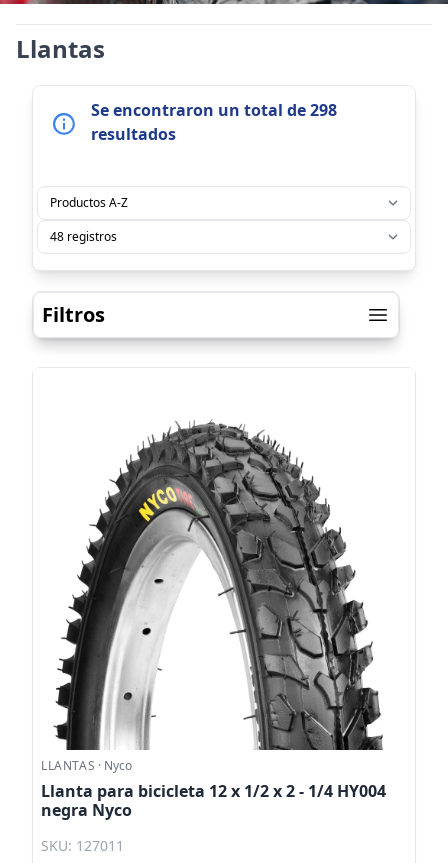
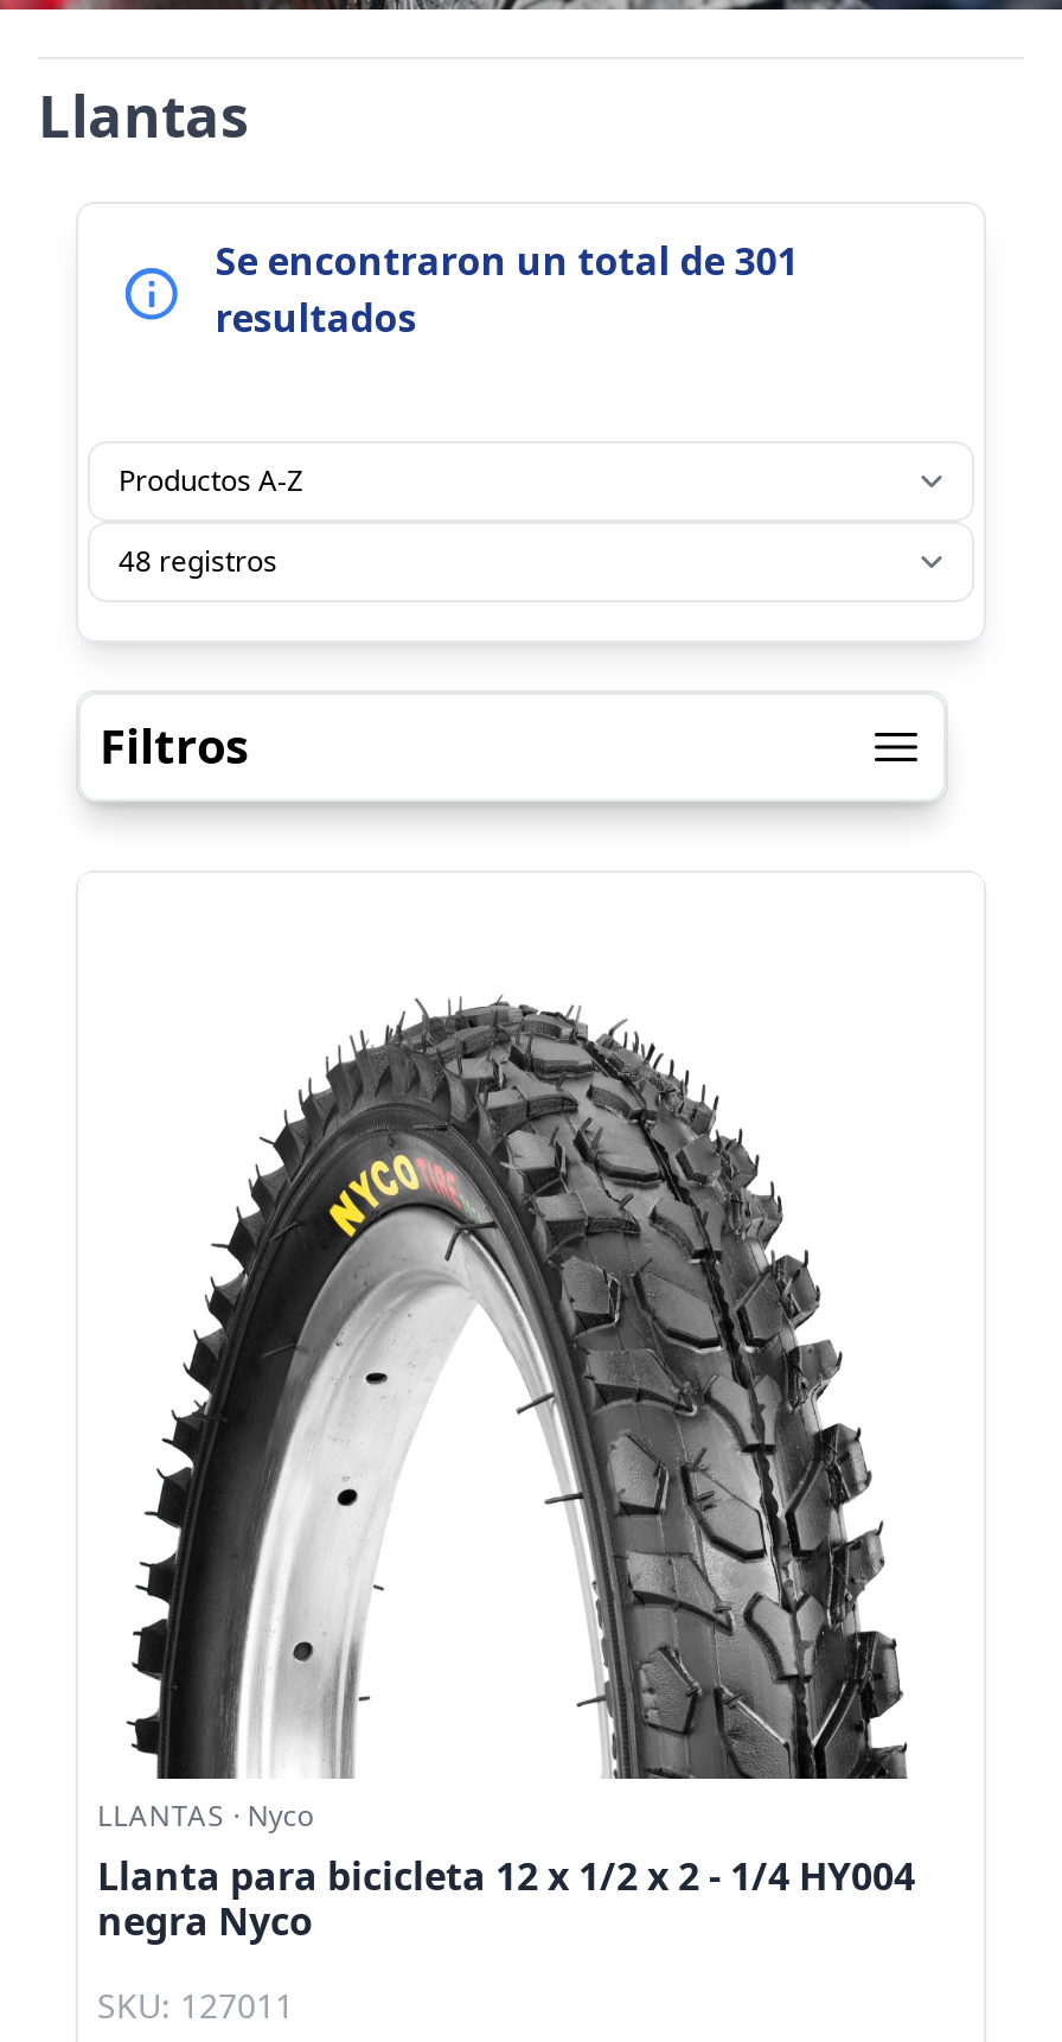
- Se encontraron un total de 298
+ Se encontraron un total de 301
